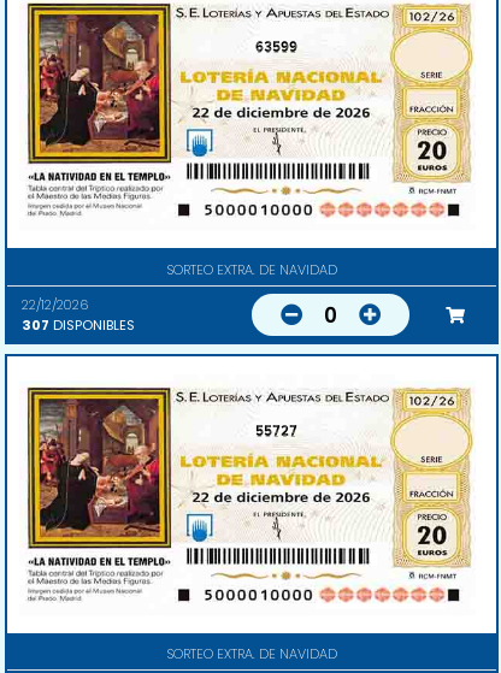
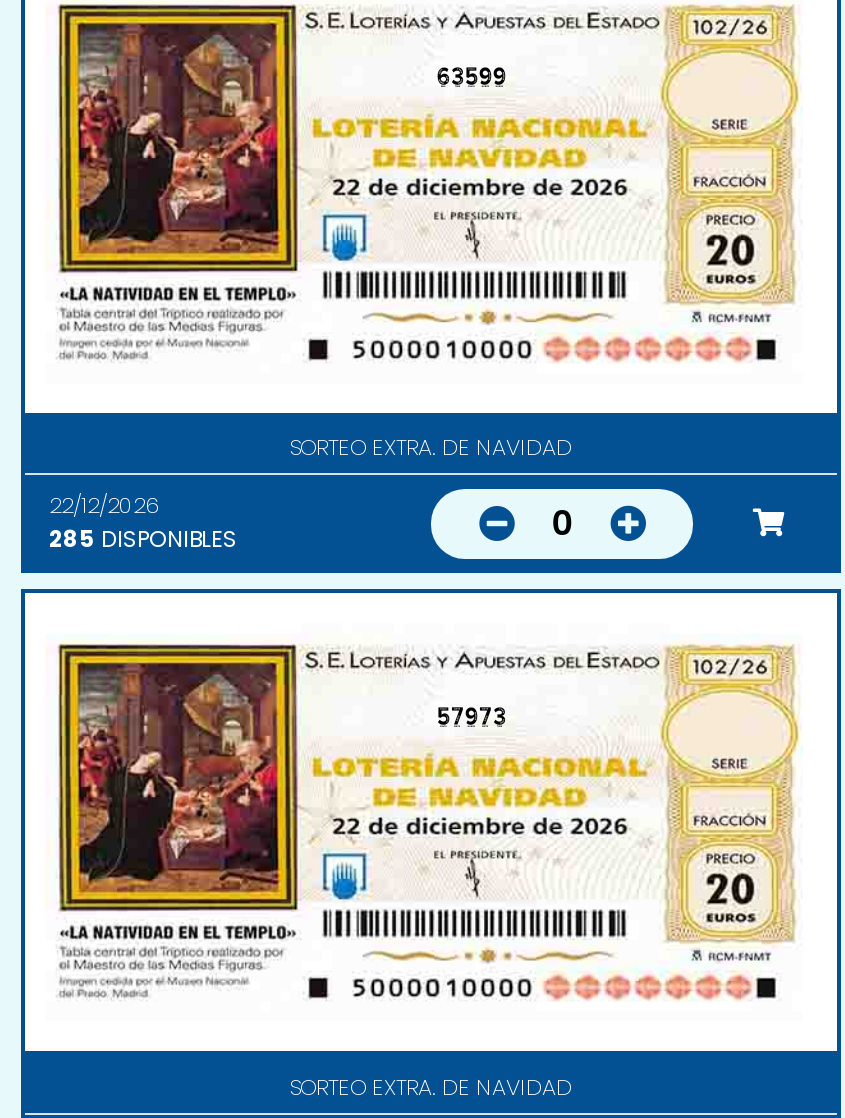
- 307 DISPONIBLES
+ 285 DISPONIBLES

- 55727
+ 57973
